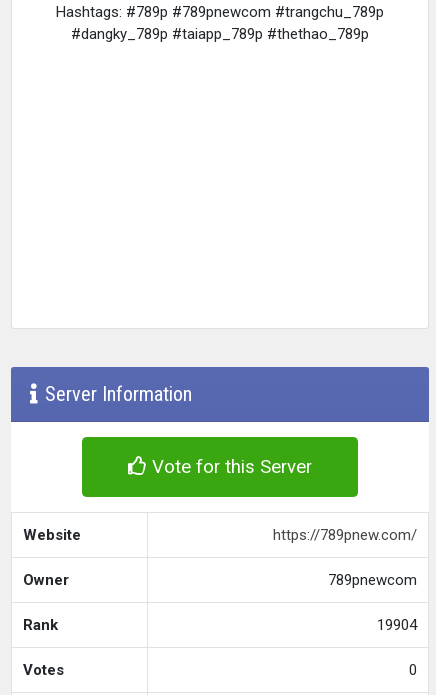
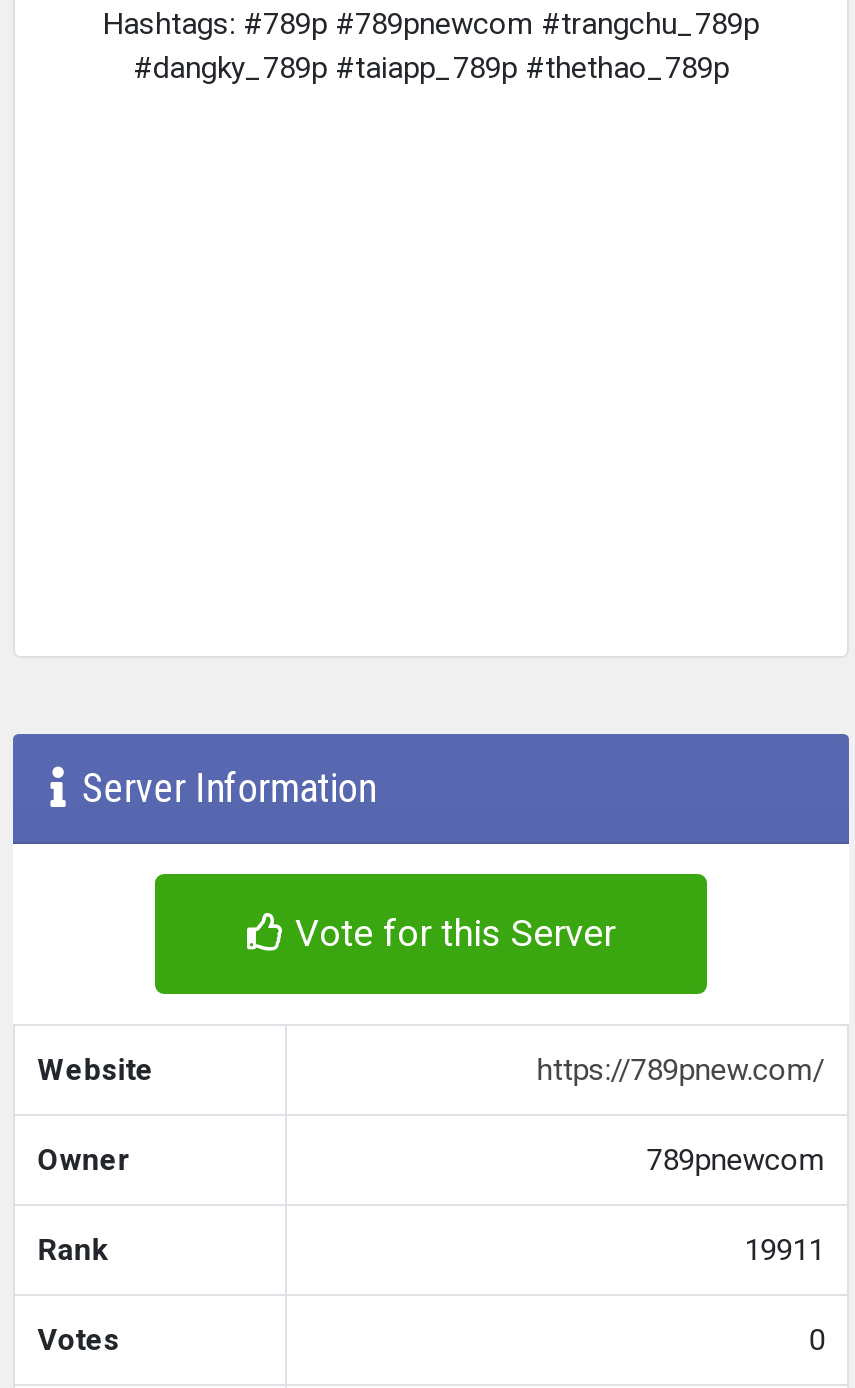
- 19904
+ 19911
